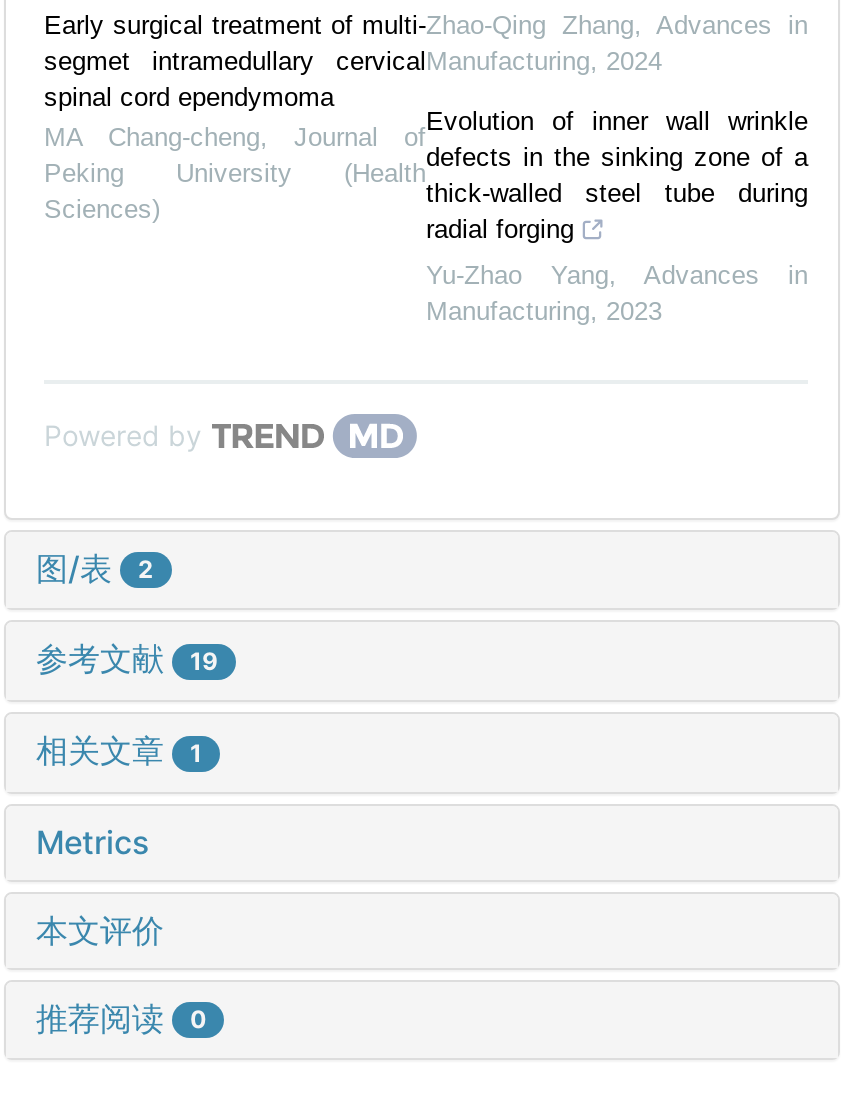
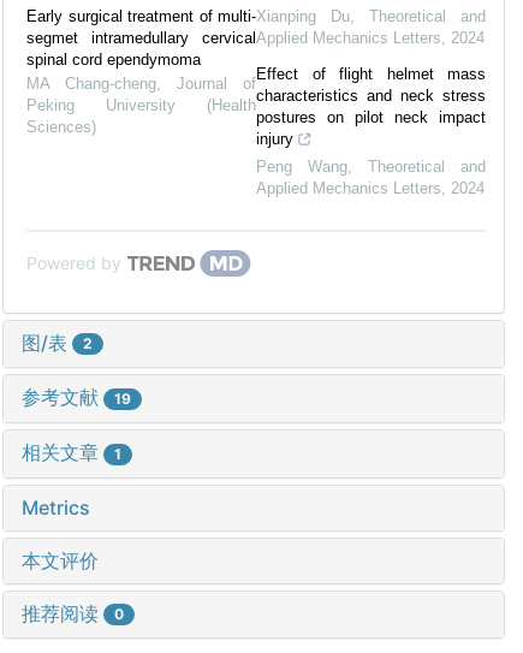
- Zhao-Qing Zhang, Advances in
- Manufacturing, 2024
+ Xianping Du, Theoretical and
+ Applied Mechanics Letters, 2024

- Evolution of inner wall wrinkle
- defects in the sinking zone of a
- thick-walled steel tube during
- radial forging
+ Effect of flight helmet mass
+ characteristics and neck stress
+ postures on pilot neck impact
+ injury

- Yu-Zhao Yang, Advances in
- Manufacturing, 2023
+ Peng Wang, Theoretical and
+ Applied Mechanics Letters, 2024
